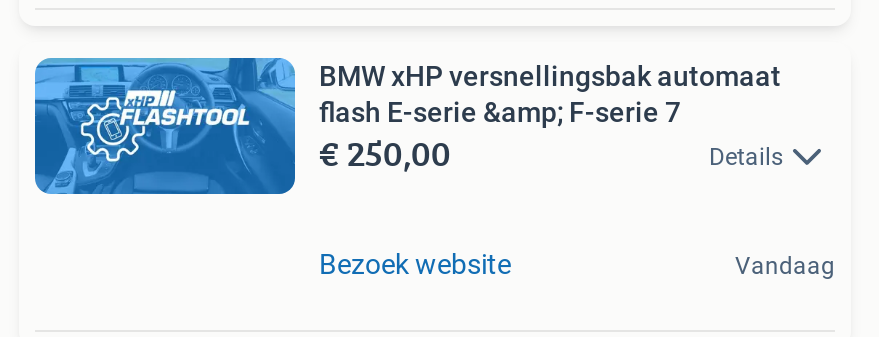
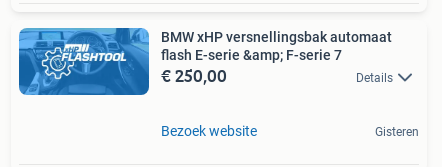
- Vandaag
+ Gisteren
